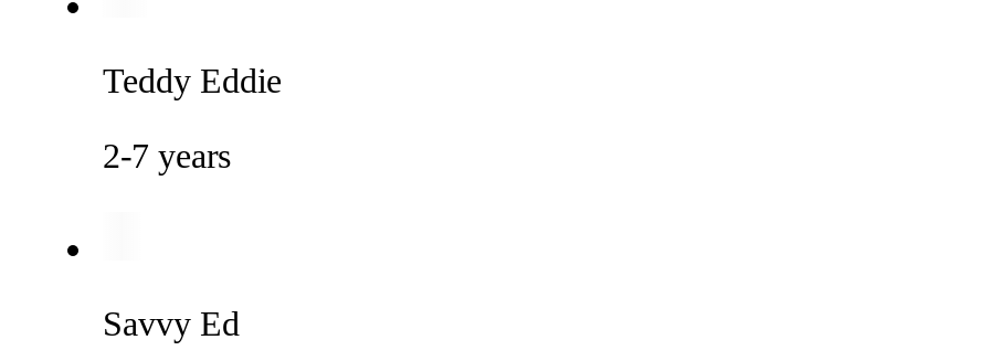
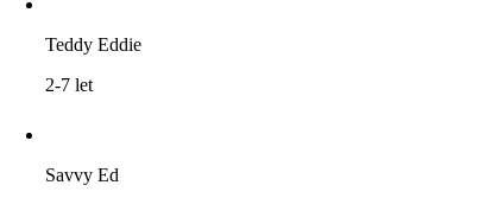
- 2-7 years
+ 2-7 let
